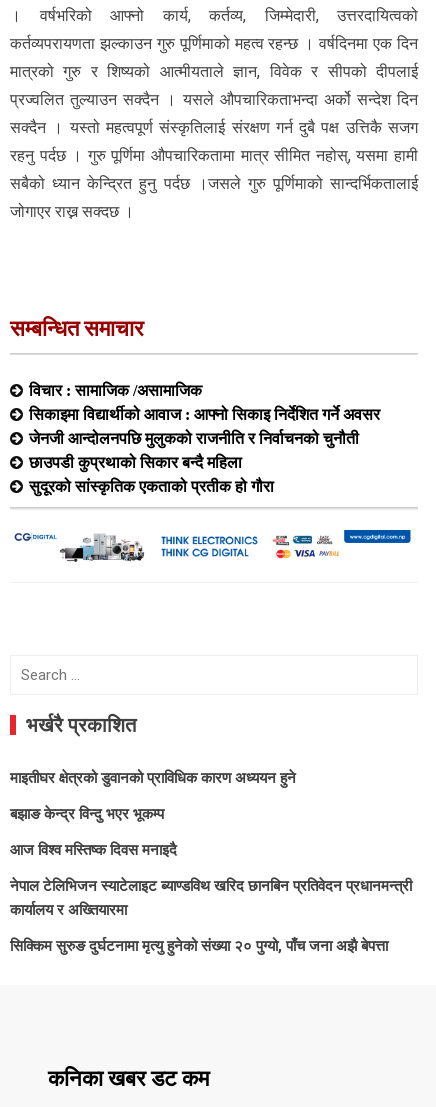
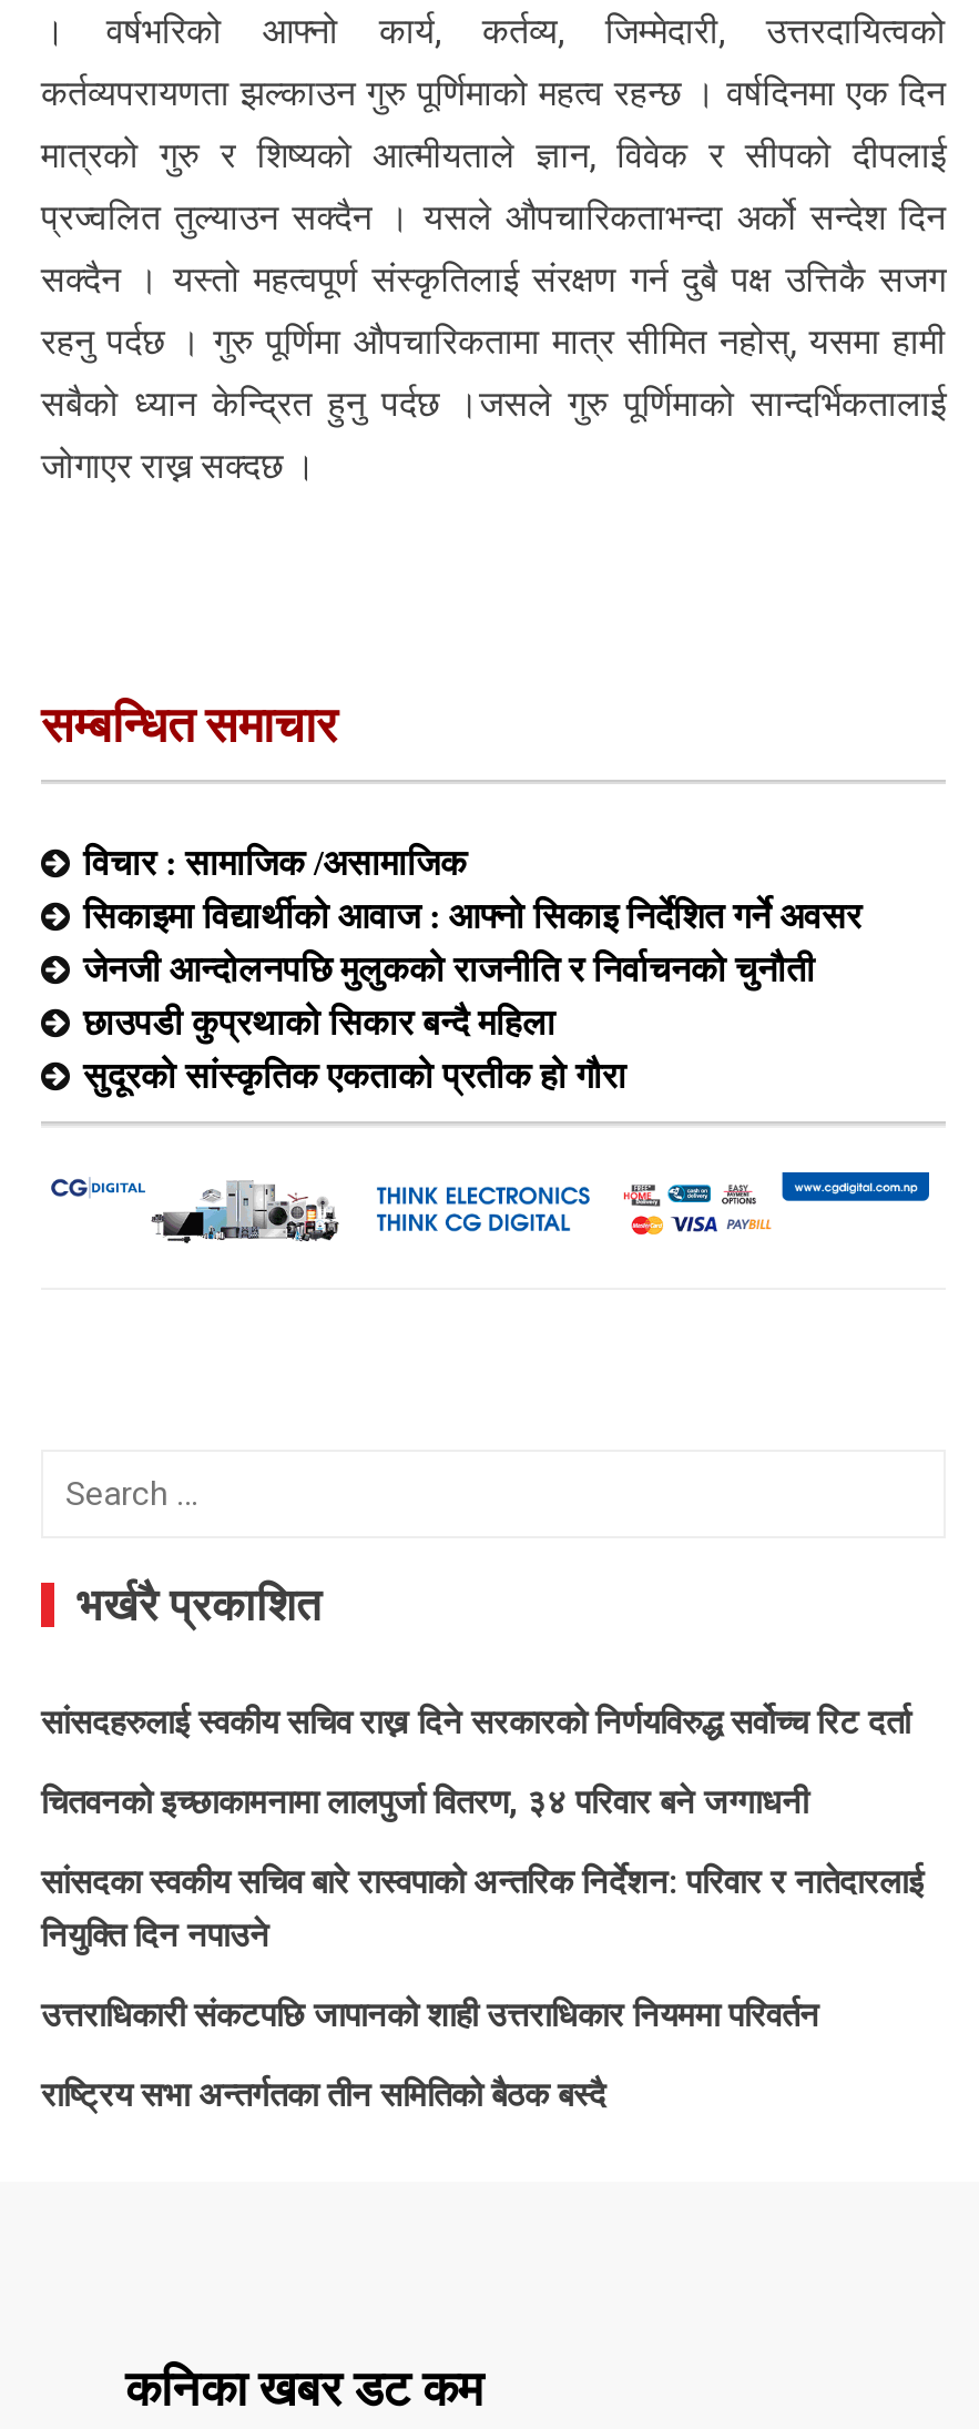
- माइतीघर क्षेत्रको डुवानको प्राविधिक कारण अध्ययन हुने
+ सांसदहरुलाई स्वकीय सचिव राख्न दिने सरकारको निर्णयविरुद्ध सर्वोच्च रिट दर्ता

- बझाङ केन्द्र विन्दु भएर भूकम्प
+ चितवनको इच्छाकामनामा लालपुर्जा वितरण, ३४ परिवार बने जग्गाधनी

- आज विश्व मस्तिष्क दिवस मनाइदै
+ सांसदका स्वकीय सचिव बारे रास्वपाको अन्तरिक निर्देशन: परिवार र नातेदारलाई
+ नियुक्ति दिन नपाउने

- नेपाल टेलिभिजन स्याटेलाइट ब्याण्डविथ खरिद छानबिन प्रतिवेदन प्रधानमन्त्री
- कार्यालय र अख्तियारमा
+ उत्तराधिकारी संकटपछि जापानको शाही उत्तराधिकार नियममा परिवर्तन

- सिक्किम सुरुङ दुर्घटनामा मृत्यु हुनेको संख्या २० पुग्यो, पाँच जना अझै बेपत्ता
+ राष्ट्रिय सभा अन्तर्गतका तीन समितिको बैठक बस्दै
